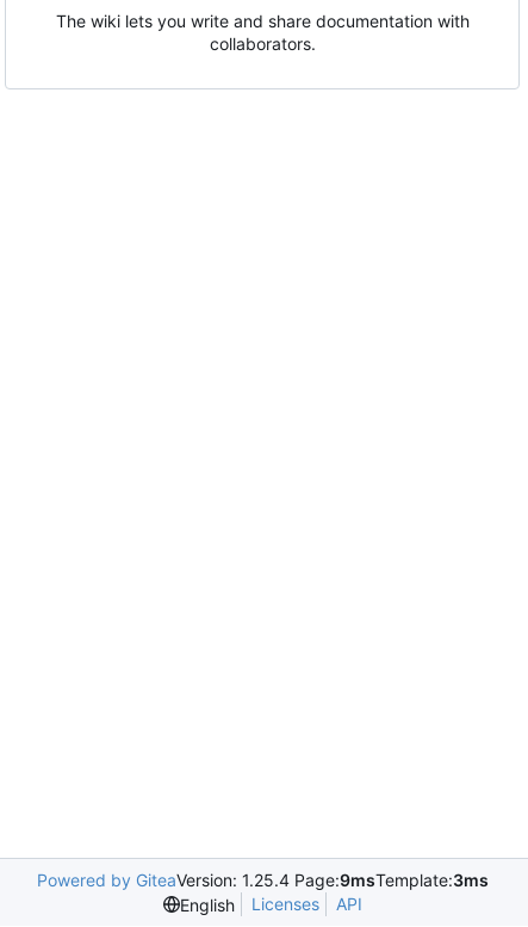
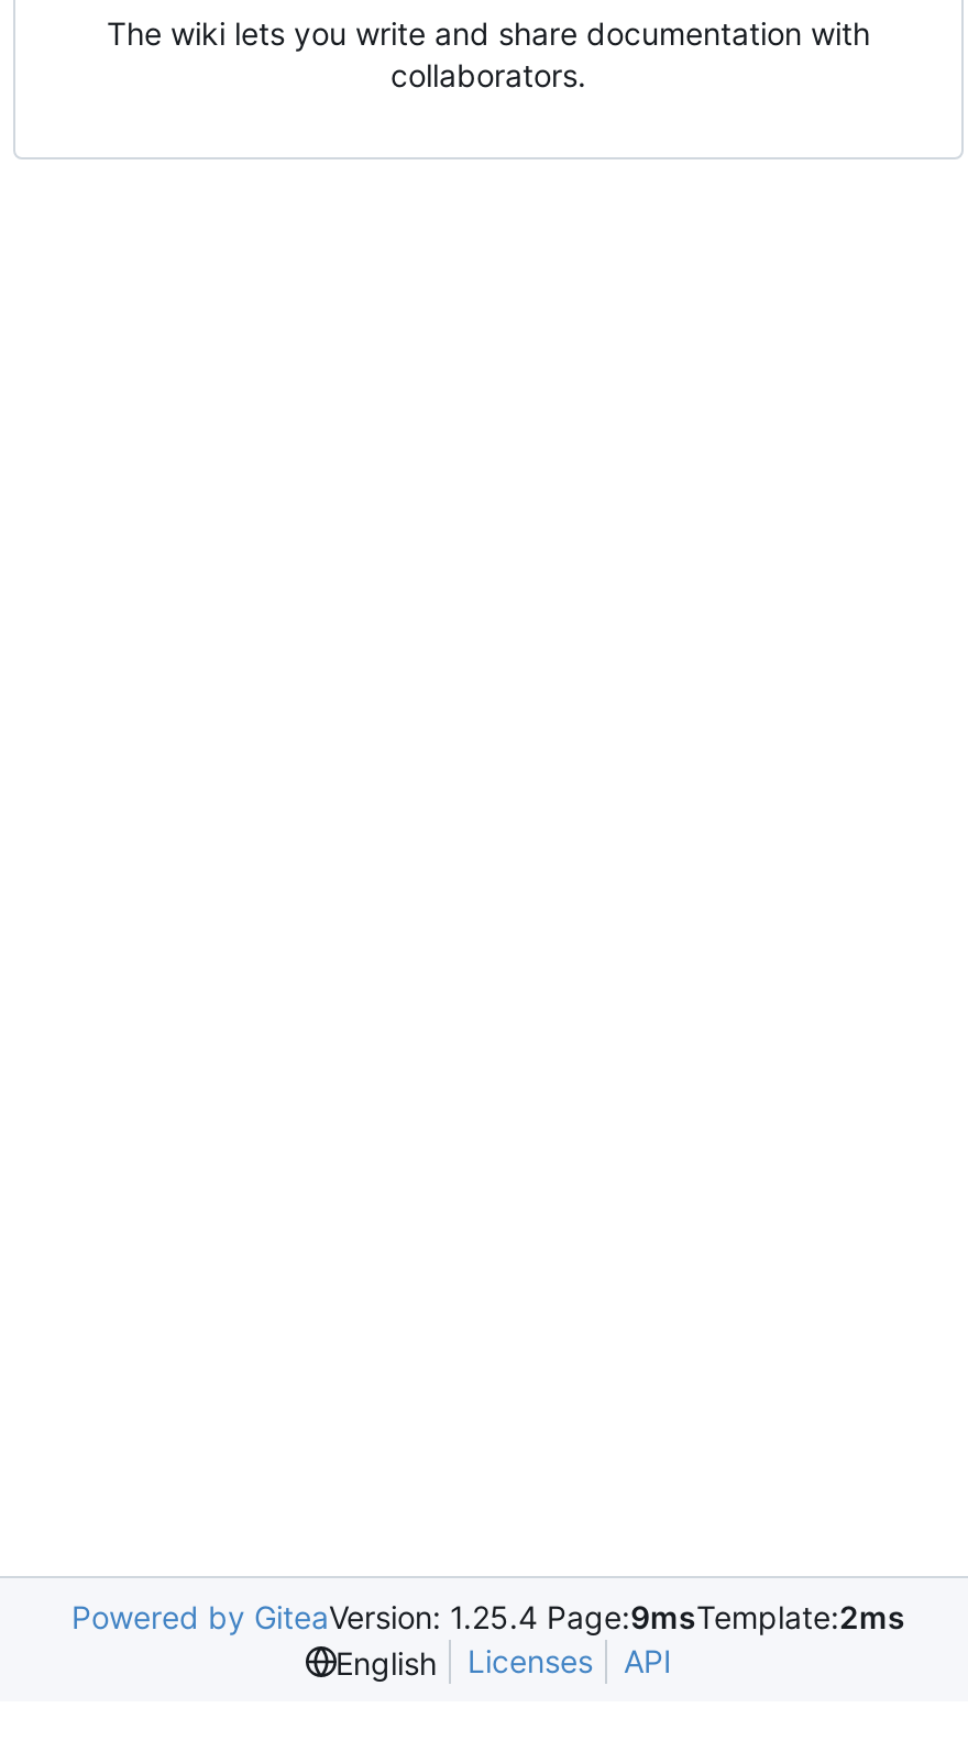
- Powered by GiteaVersion: 1.25.4 Page:9msTemplate:3ms
+ Powered by GiteaVersion: 1.25.4 Page:9msTemplate:2ms
